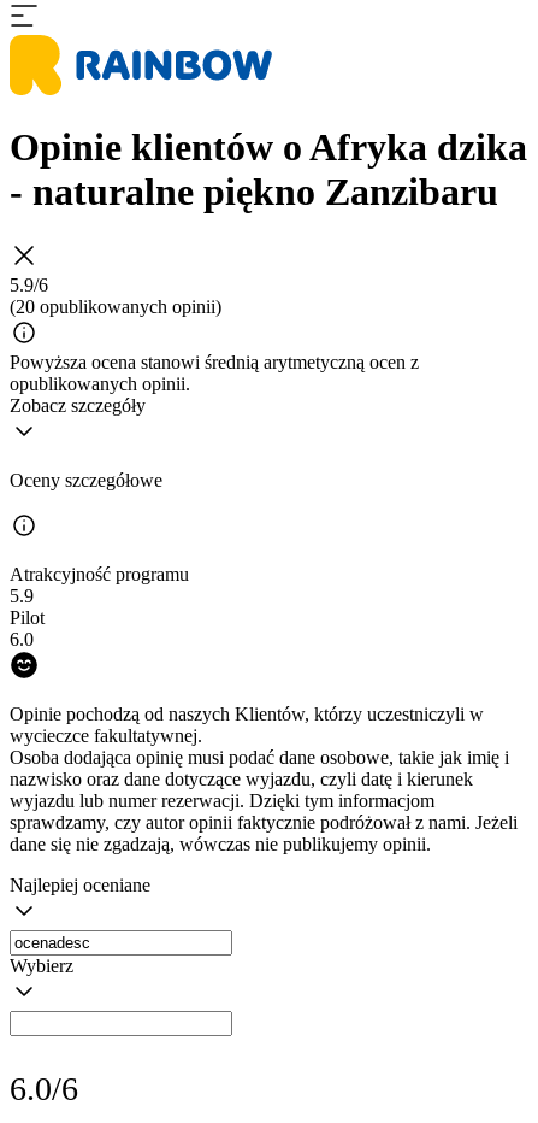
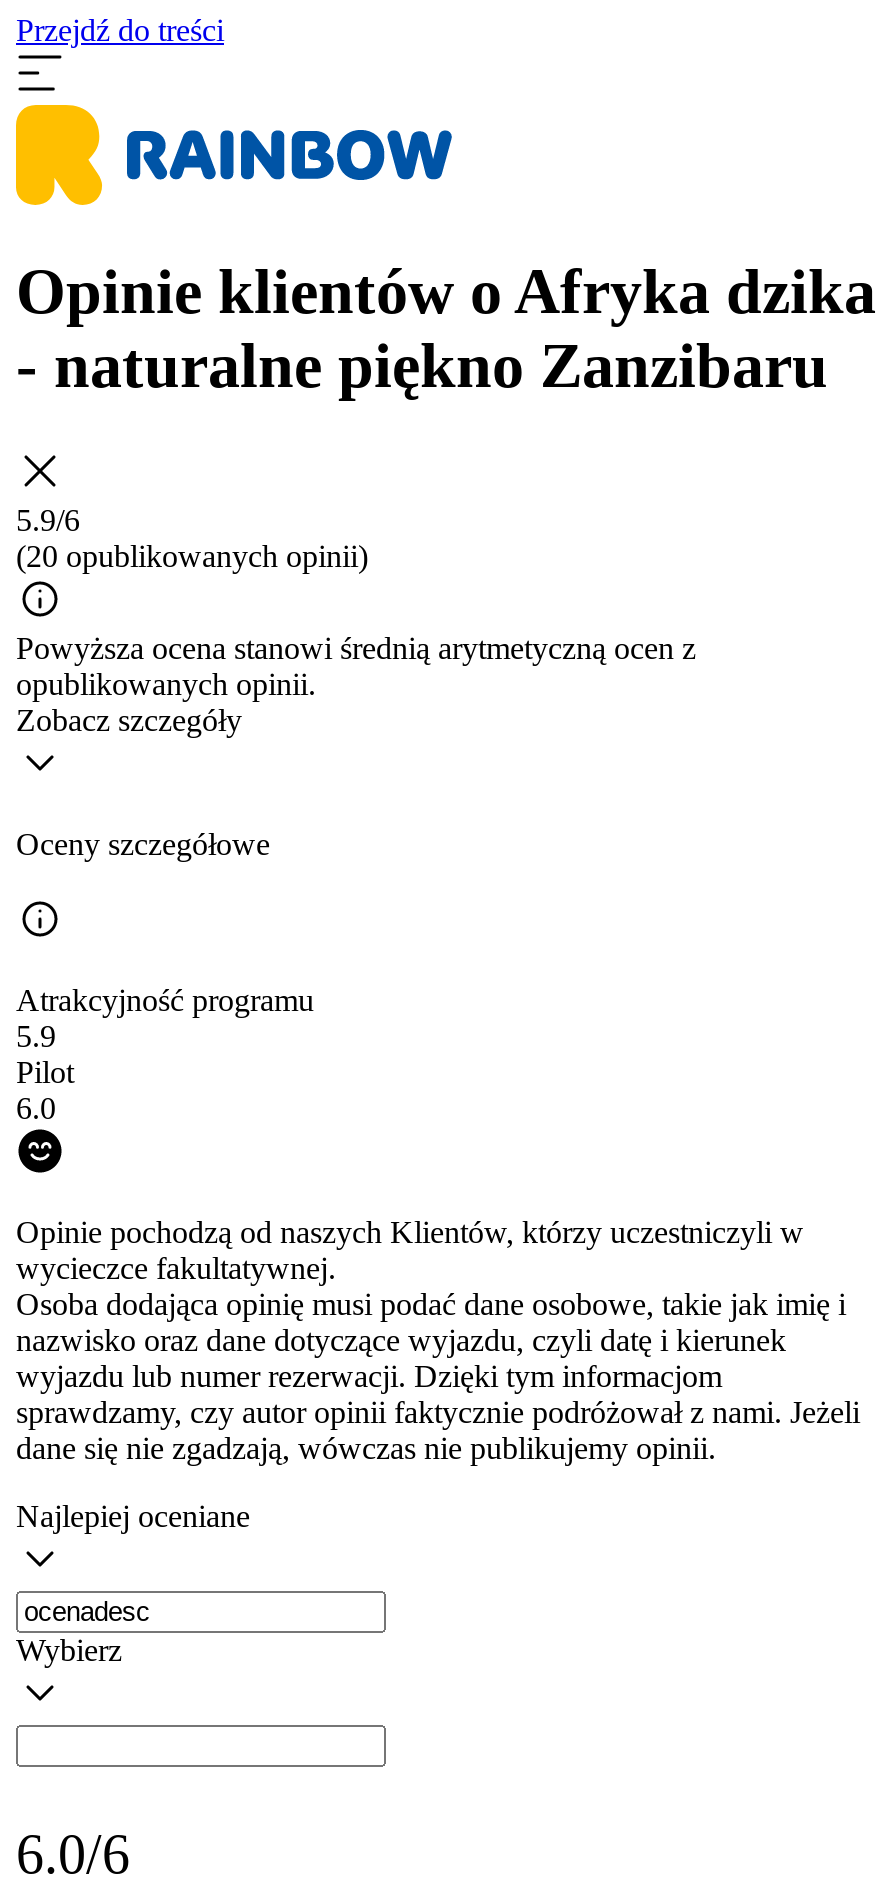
+ Przejdź do treści
